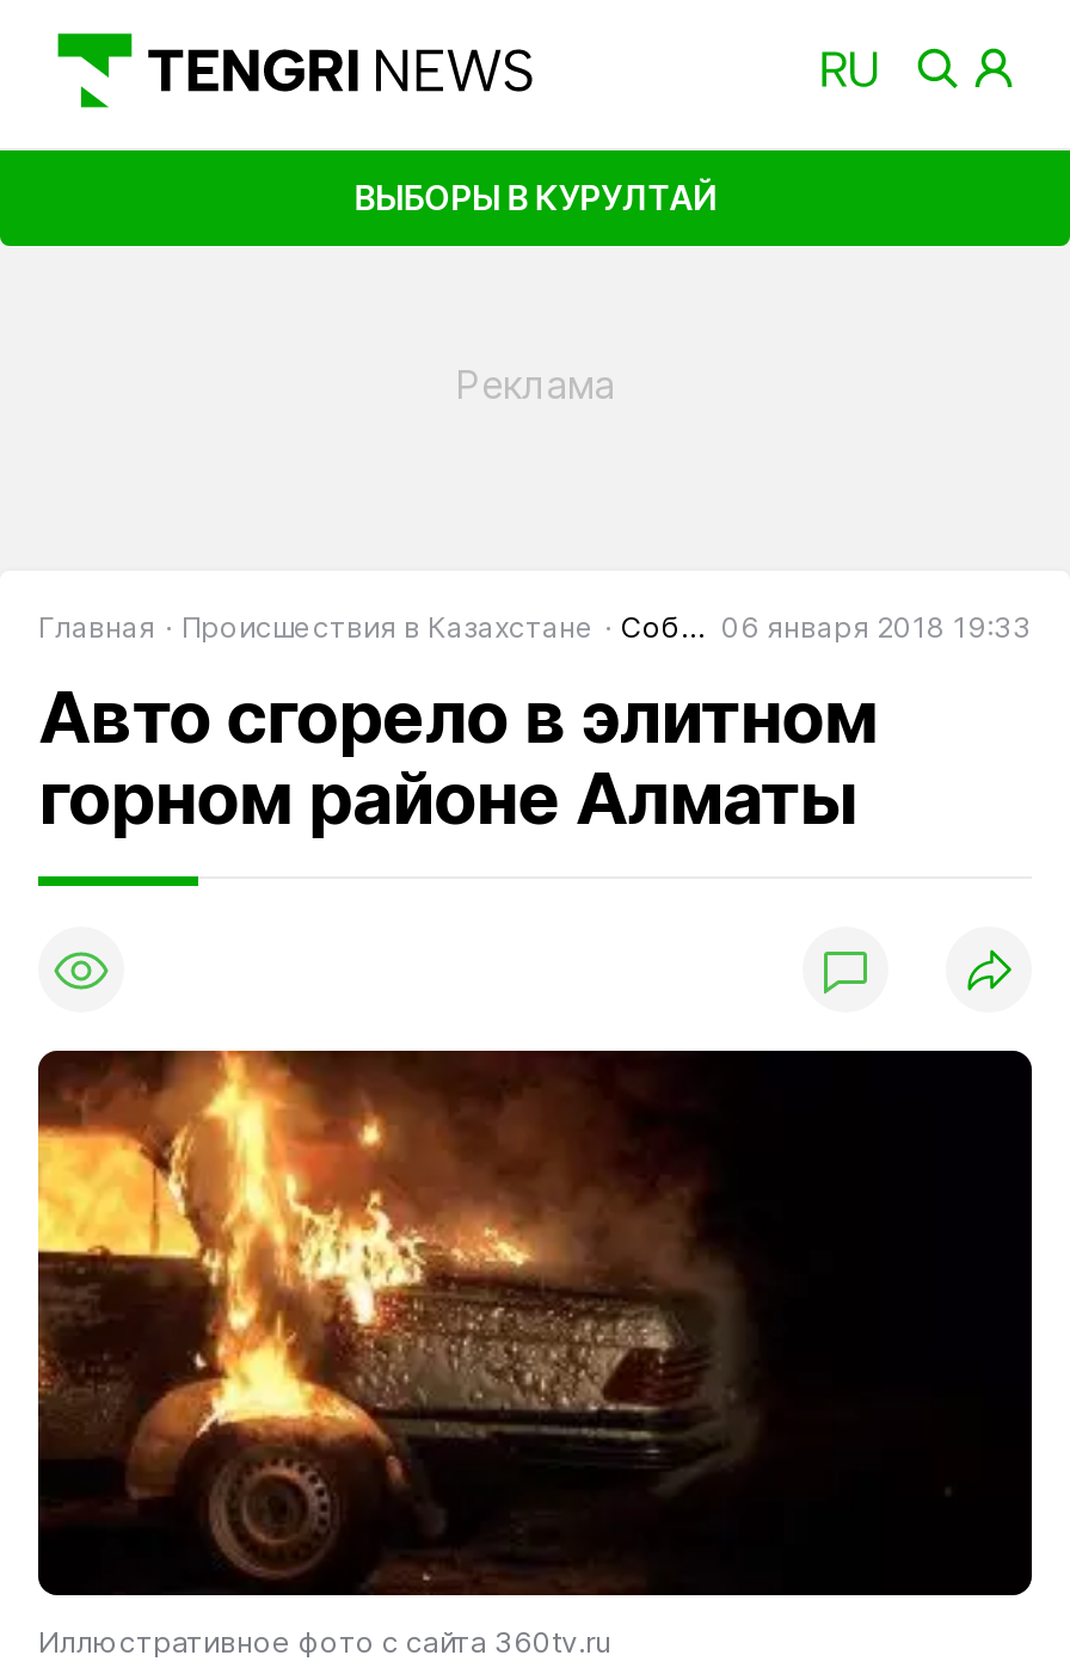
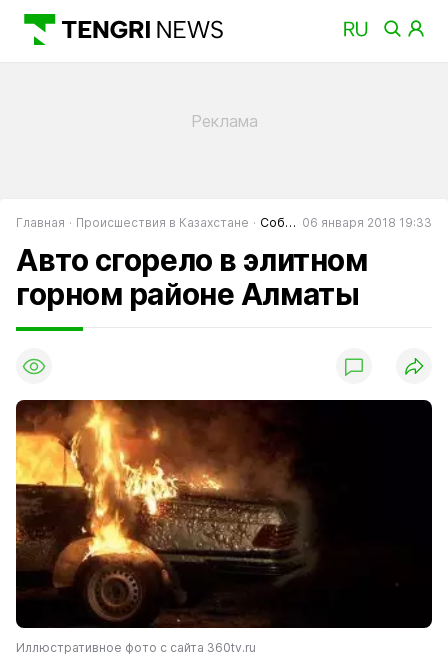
- ВЫБОРЫ В КУРУЛТАЙ
